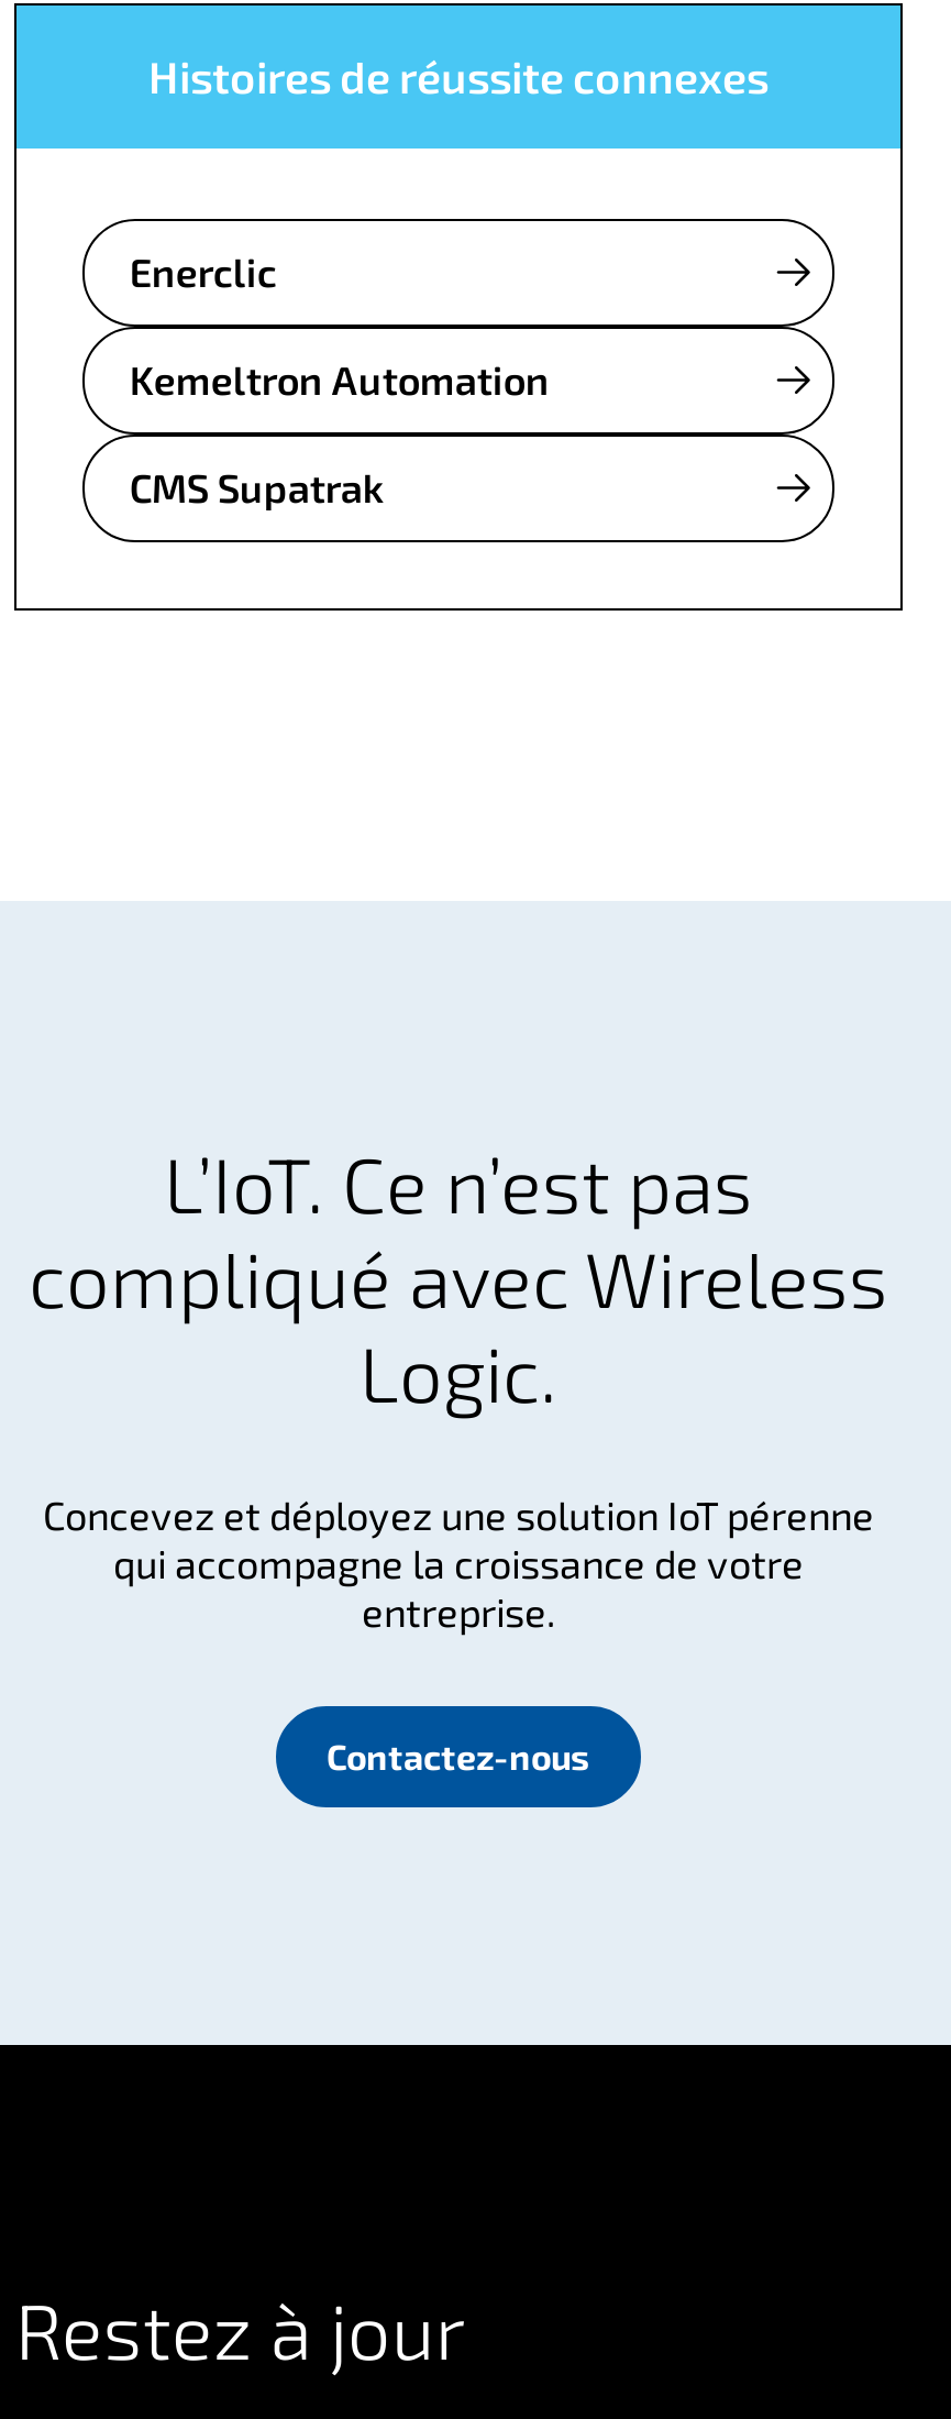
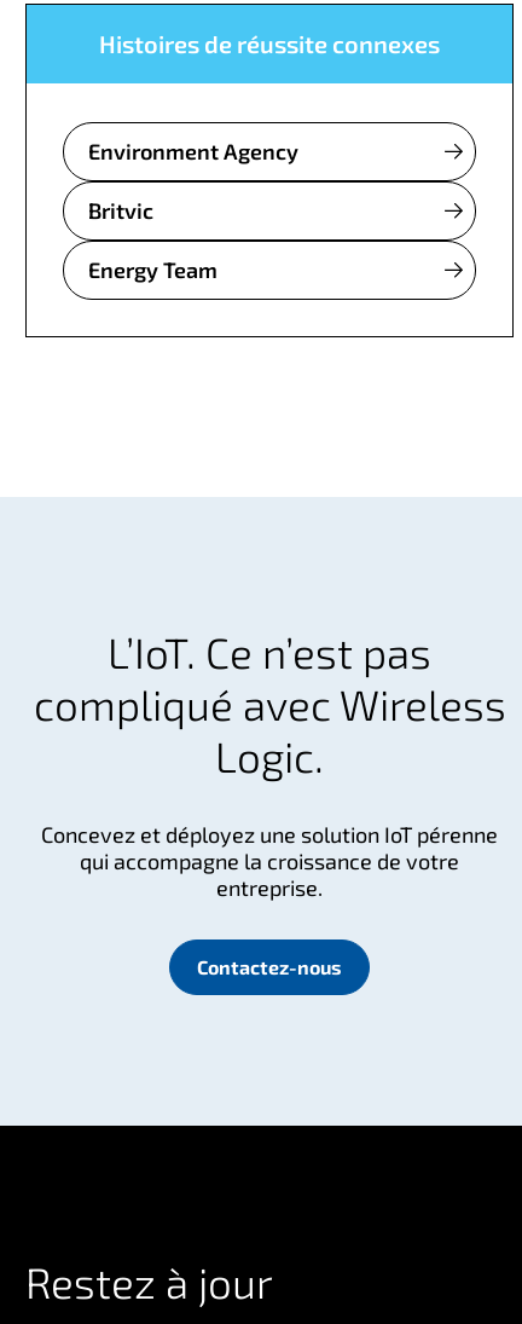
- Enerclic
+ Environment Agency

- Kemeltron Automation
+ Britvic

- CMS Supatrak
+ Energy Team
